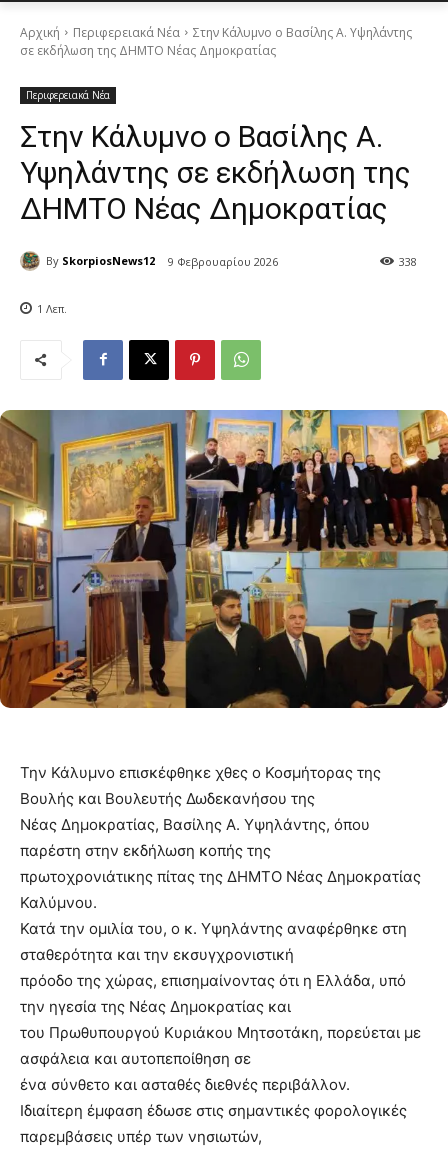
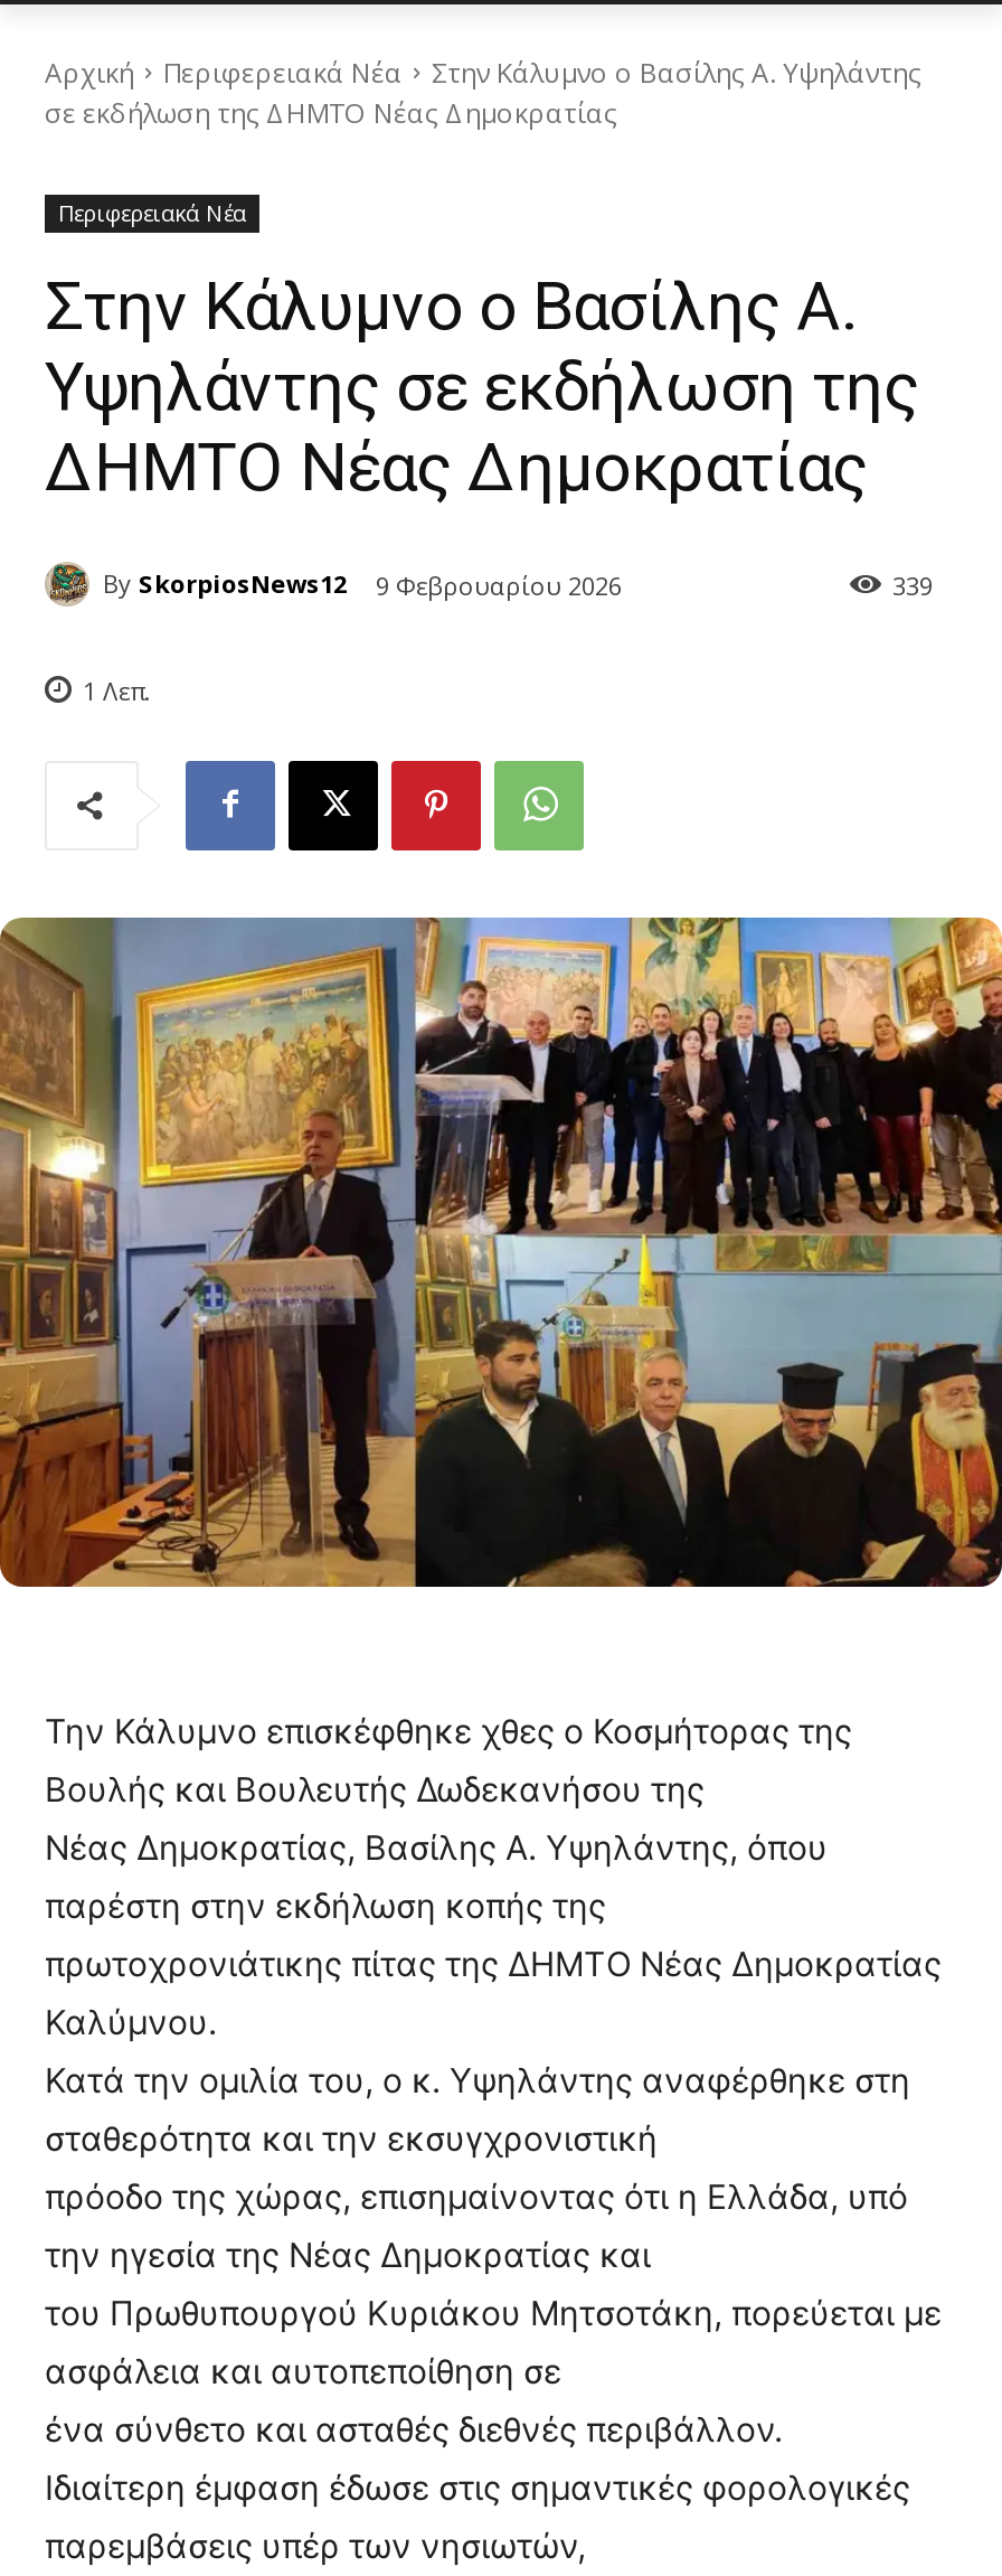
- 338
+ 339
